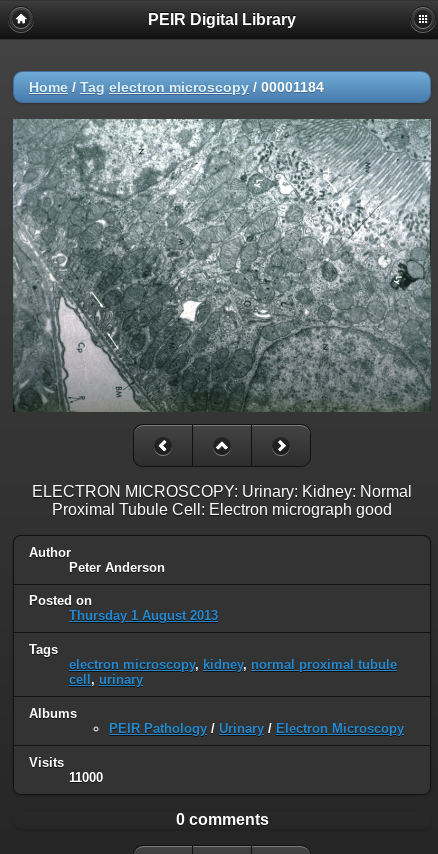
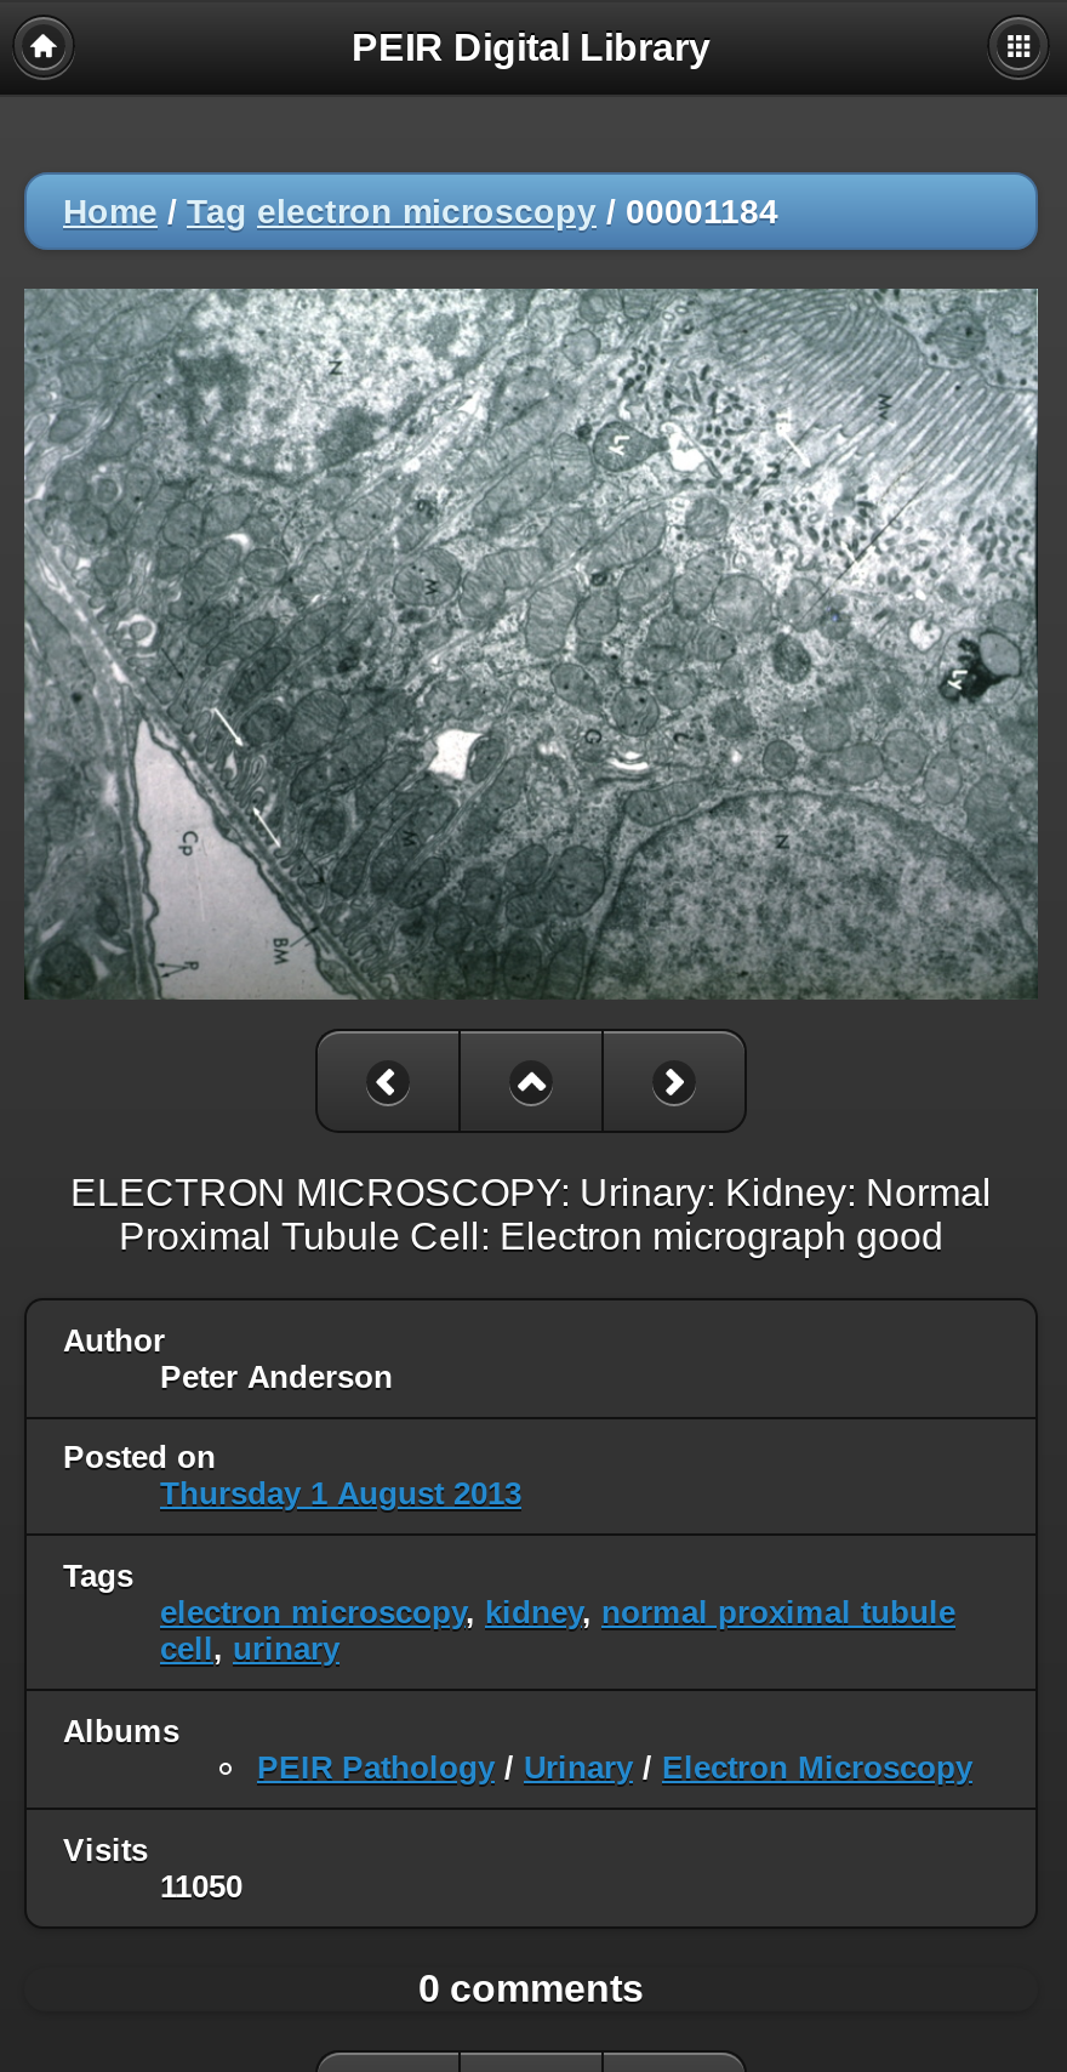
- 11000
+ 11050
